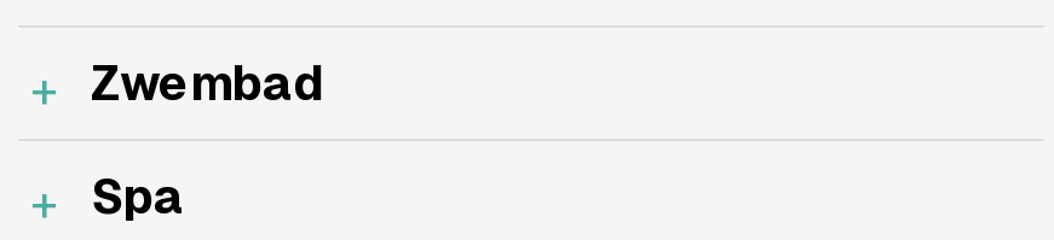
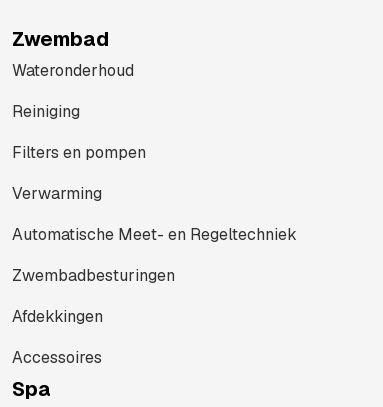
+ Wateronderhoud
+ Reiniging
+ Filters en pompen
+ Verwarming
+ Automatische Meet- en Regeltechniek
+ Zwembadbesturingen
+ Afdekkingen
+ Accessoires
